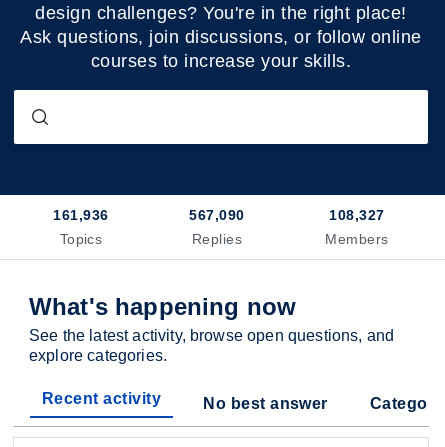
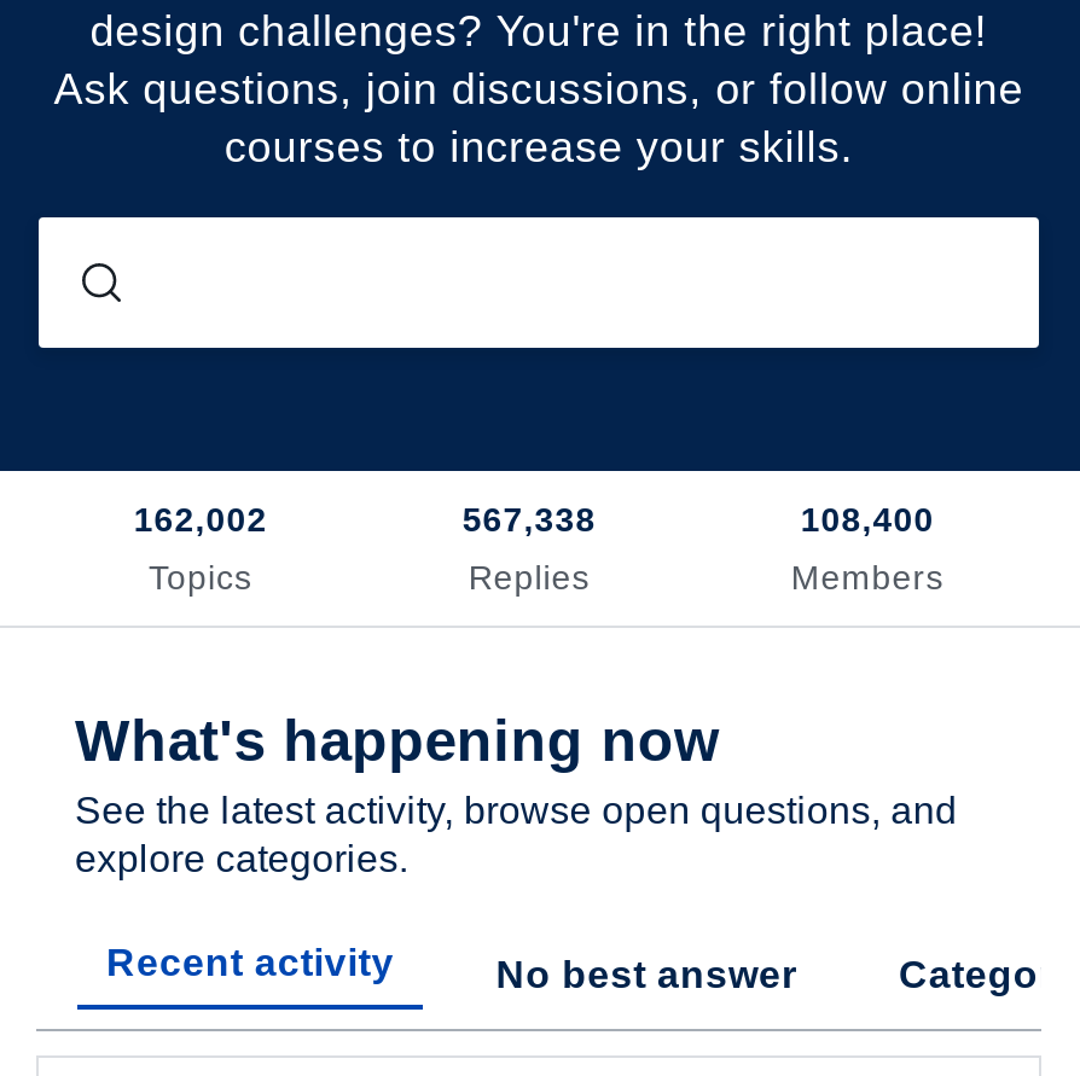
- 161,936
+ 162,002

- 567,090
+ 567,338

- 108,327
+ 108,400
